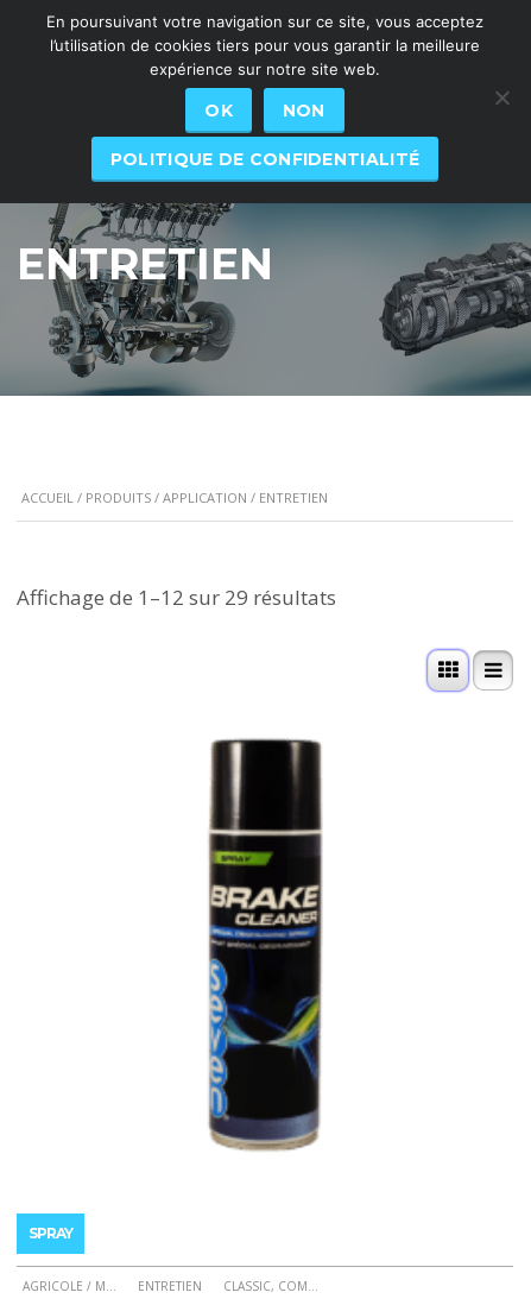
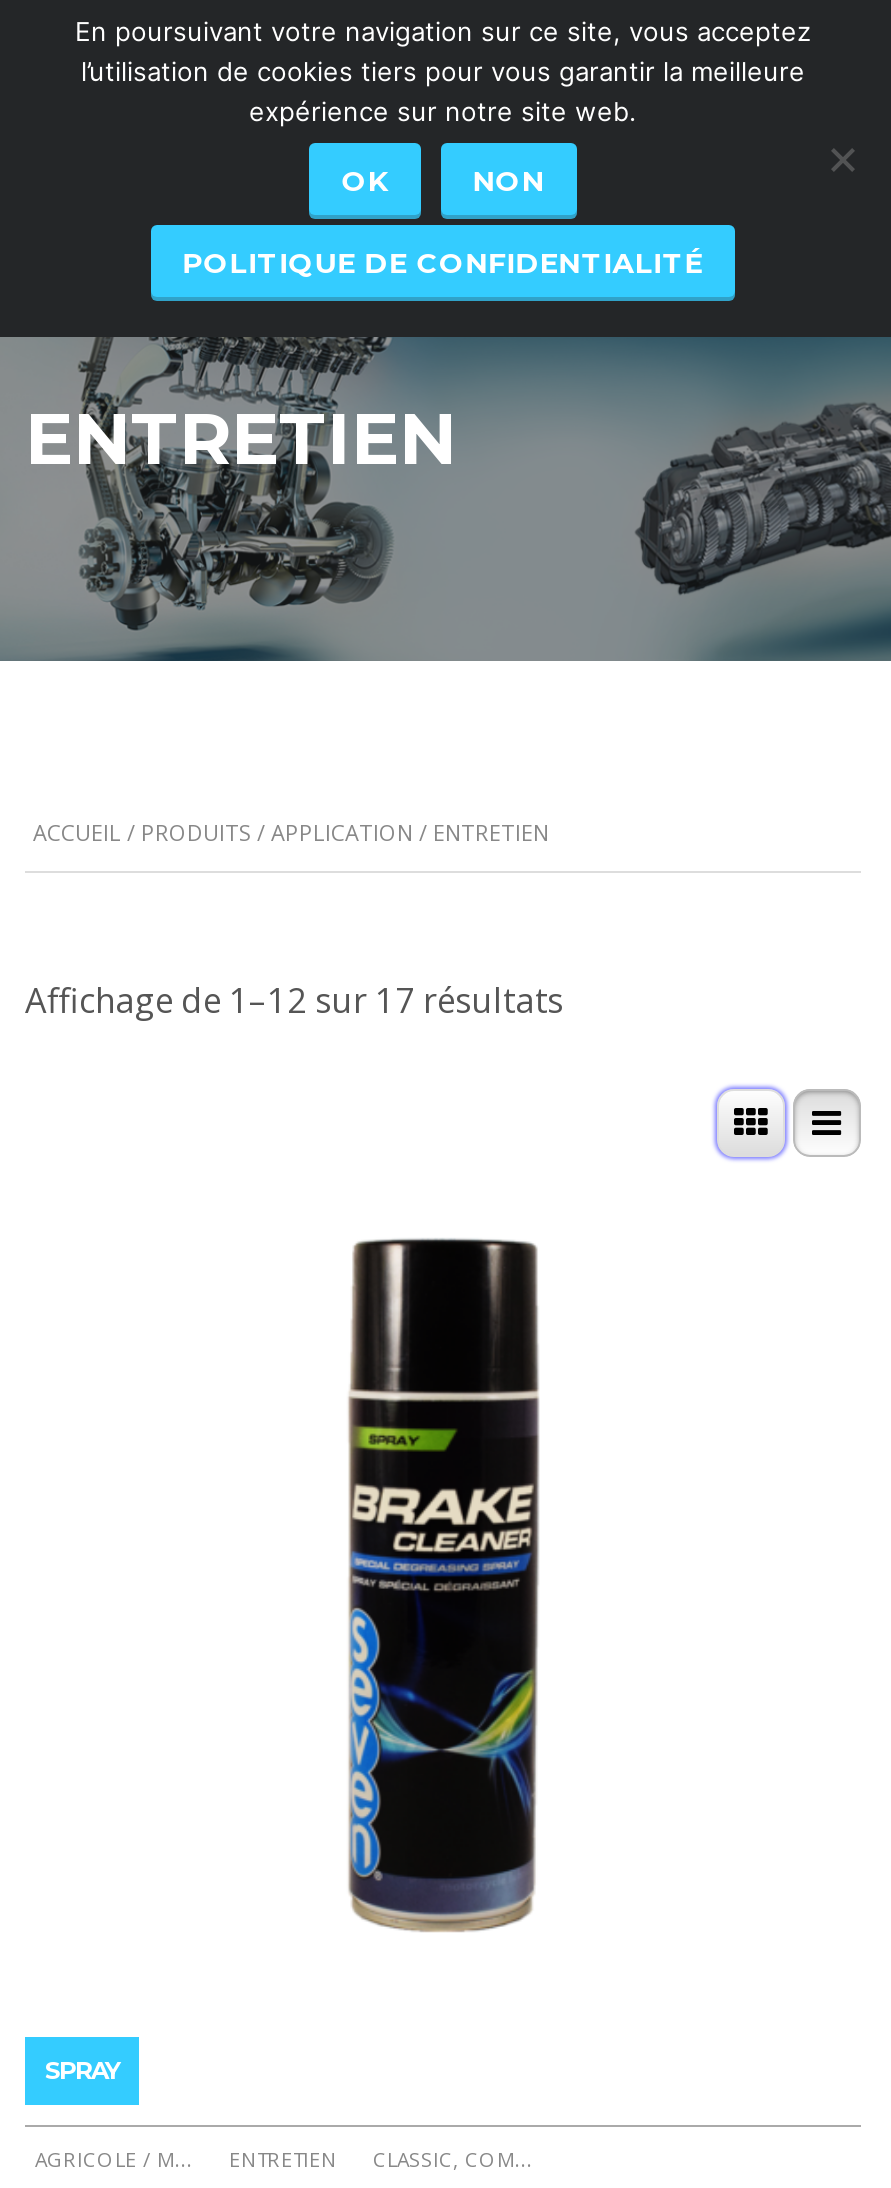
- Affichage de 1–12 sur 29 résultats
+ Affichage de 1–12 sur 17 résultats
